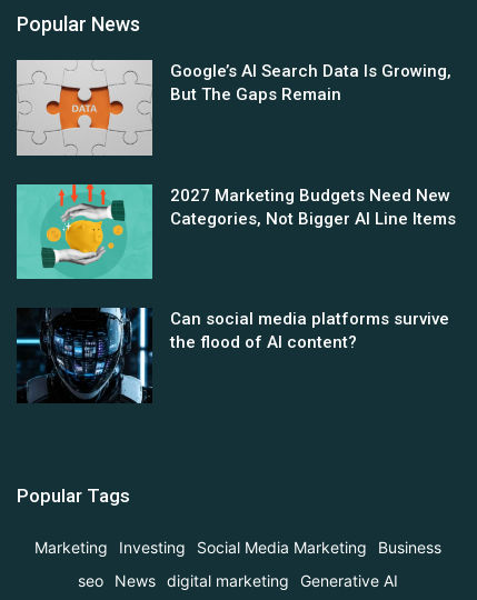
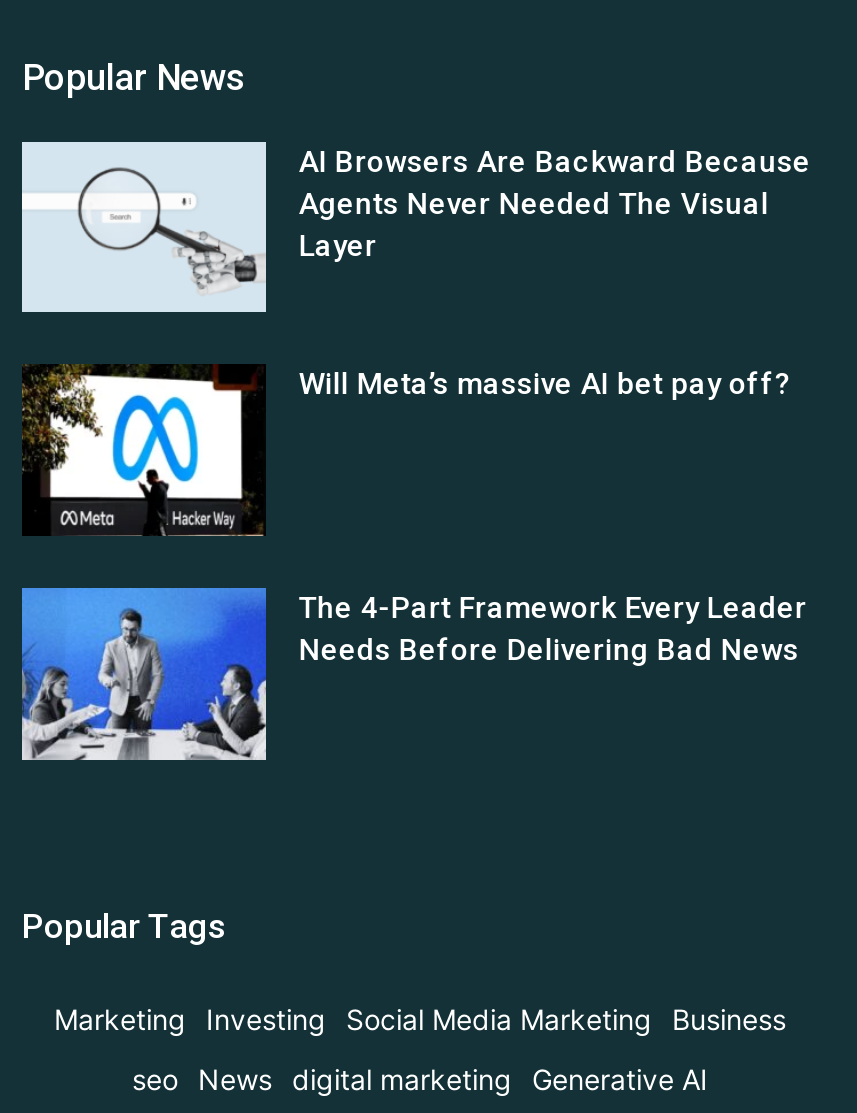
- [image]
- Google’s AI Search Data Is Growing,
- But The Gaps Remain
+ [image]
+ AI Browsers Are Backward Because
+ Agents Never Needed The Visual
+ Layer

- [image]
- 2027 Marketing Budgets Need New
- Categories, Not Bigger AI Line Items
+ [image]
+ Will Meta’s massive AI bet pay off?

- [image]
- Can social media platforms survive
- the flood of AI content?
+ [image]
+ The 4-Part Framework Every Leader
+ Needs Before Delivering Bad News
